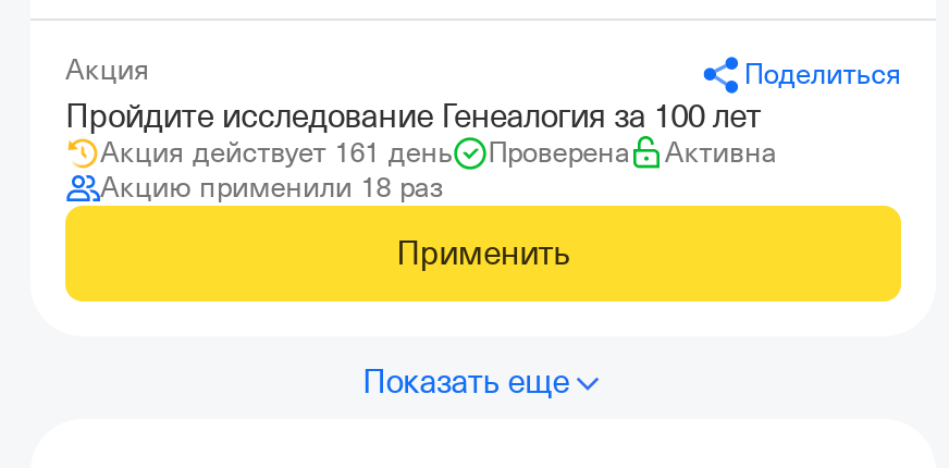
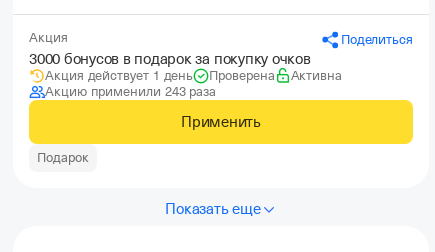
- Пройдите исследование Генеалогия за 100 лет
- Акция действует 161 день
+ 3000 бонусов в подарок за покупку очков
+ Акция действует 1 день

- Акцию применили 18 раз
+ Акцию применили 243 раза

+ Подарок
